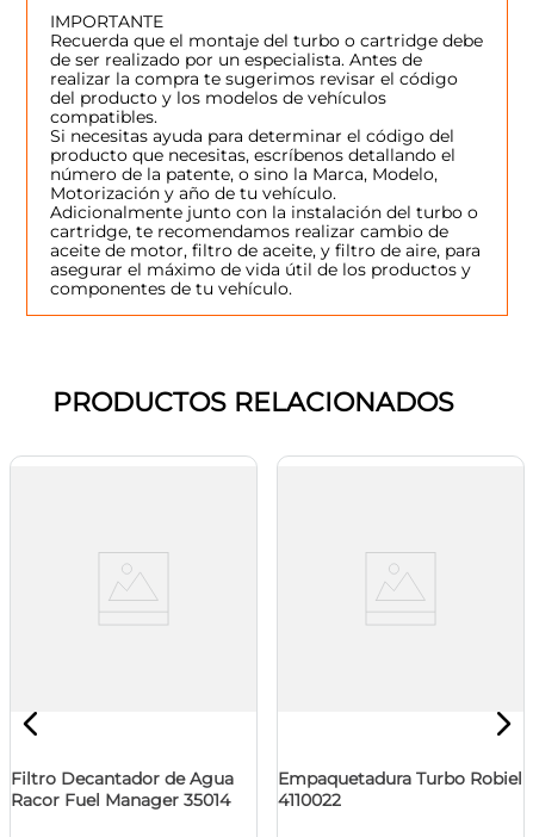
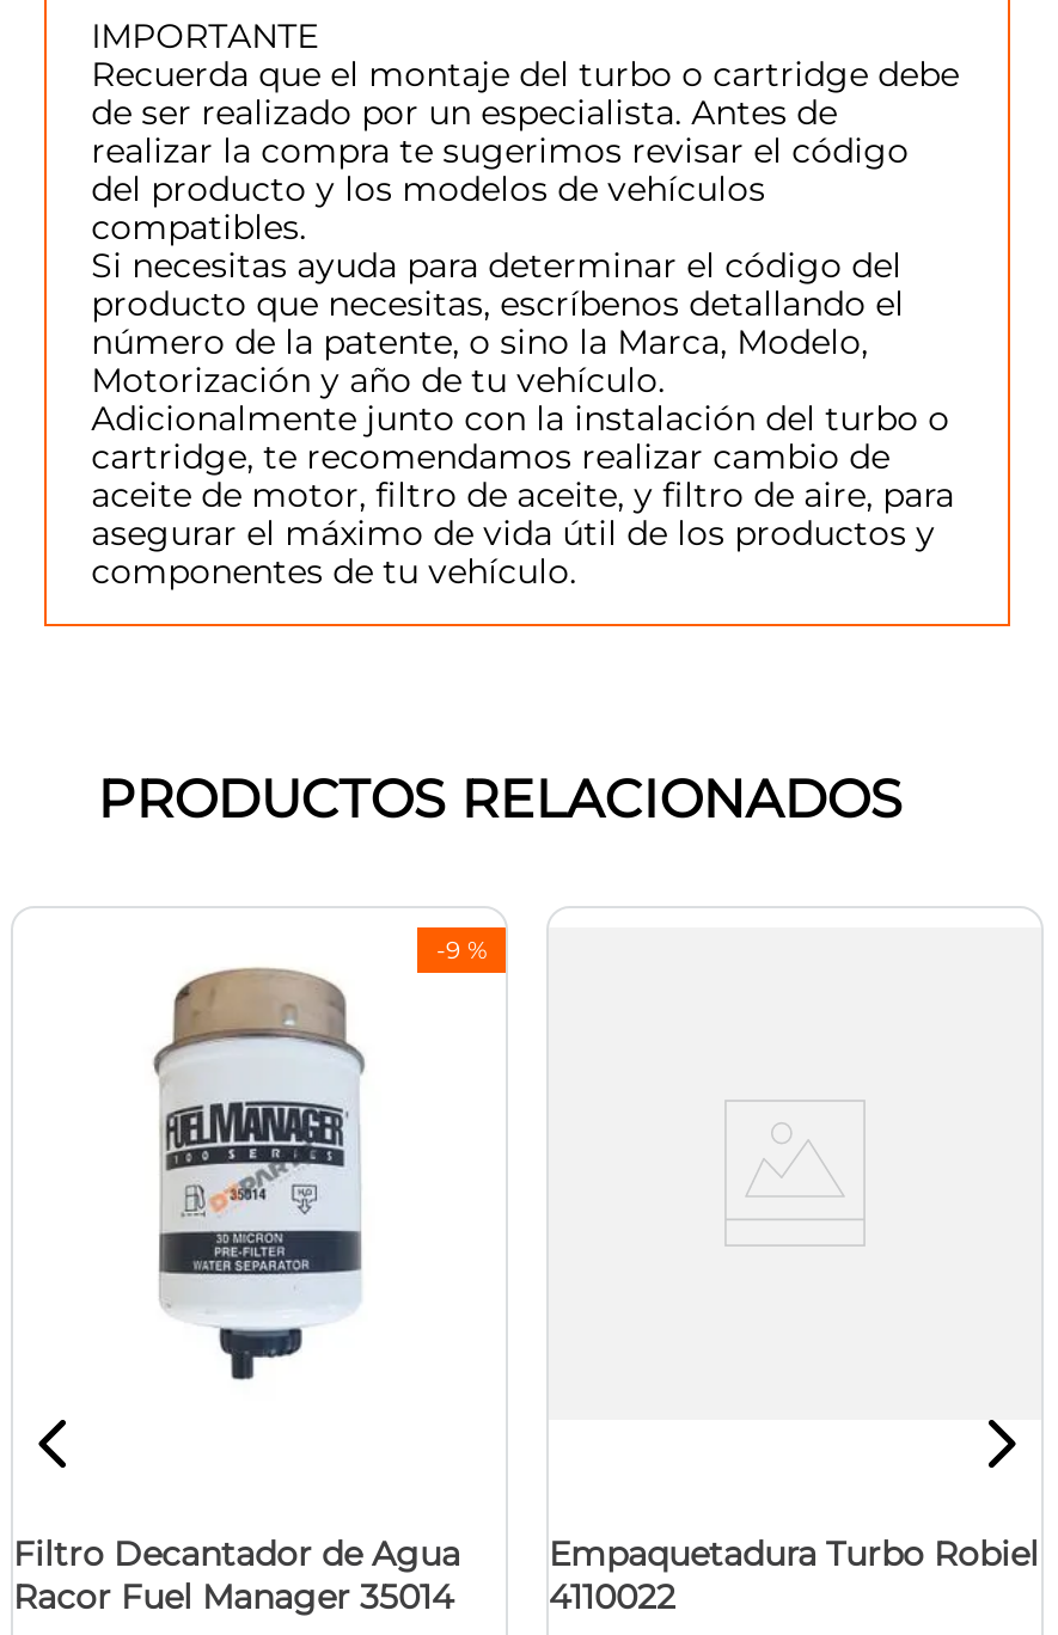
+ [image]
+ -9 %
